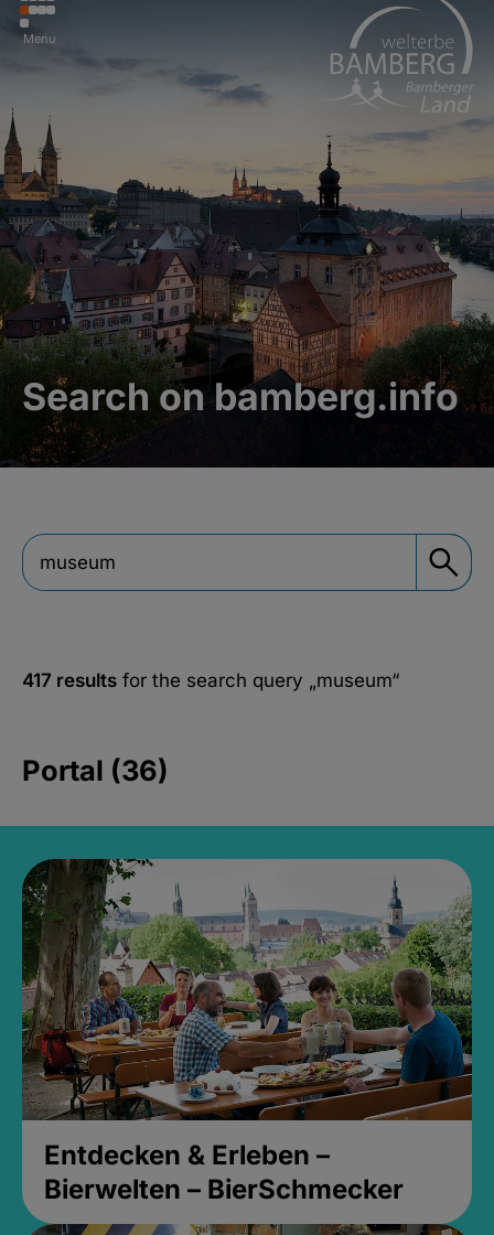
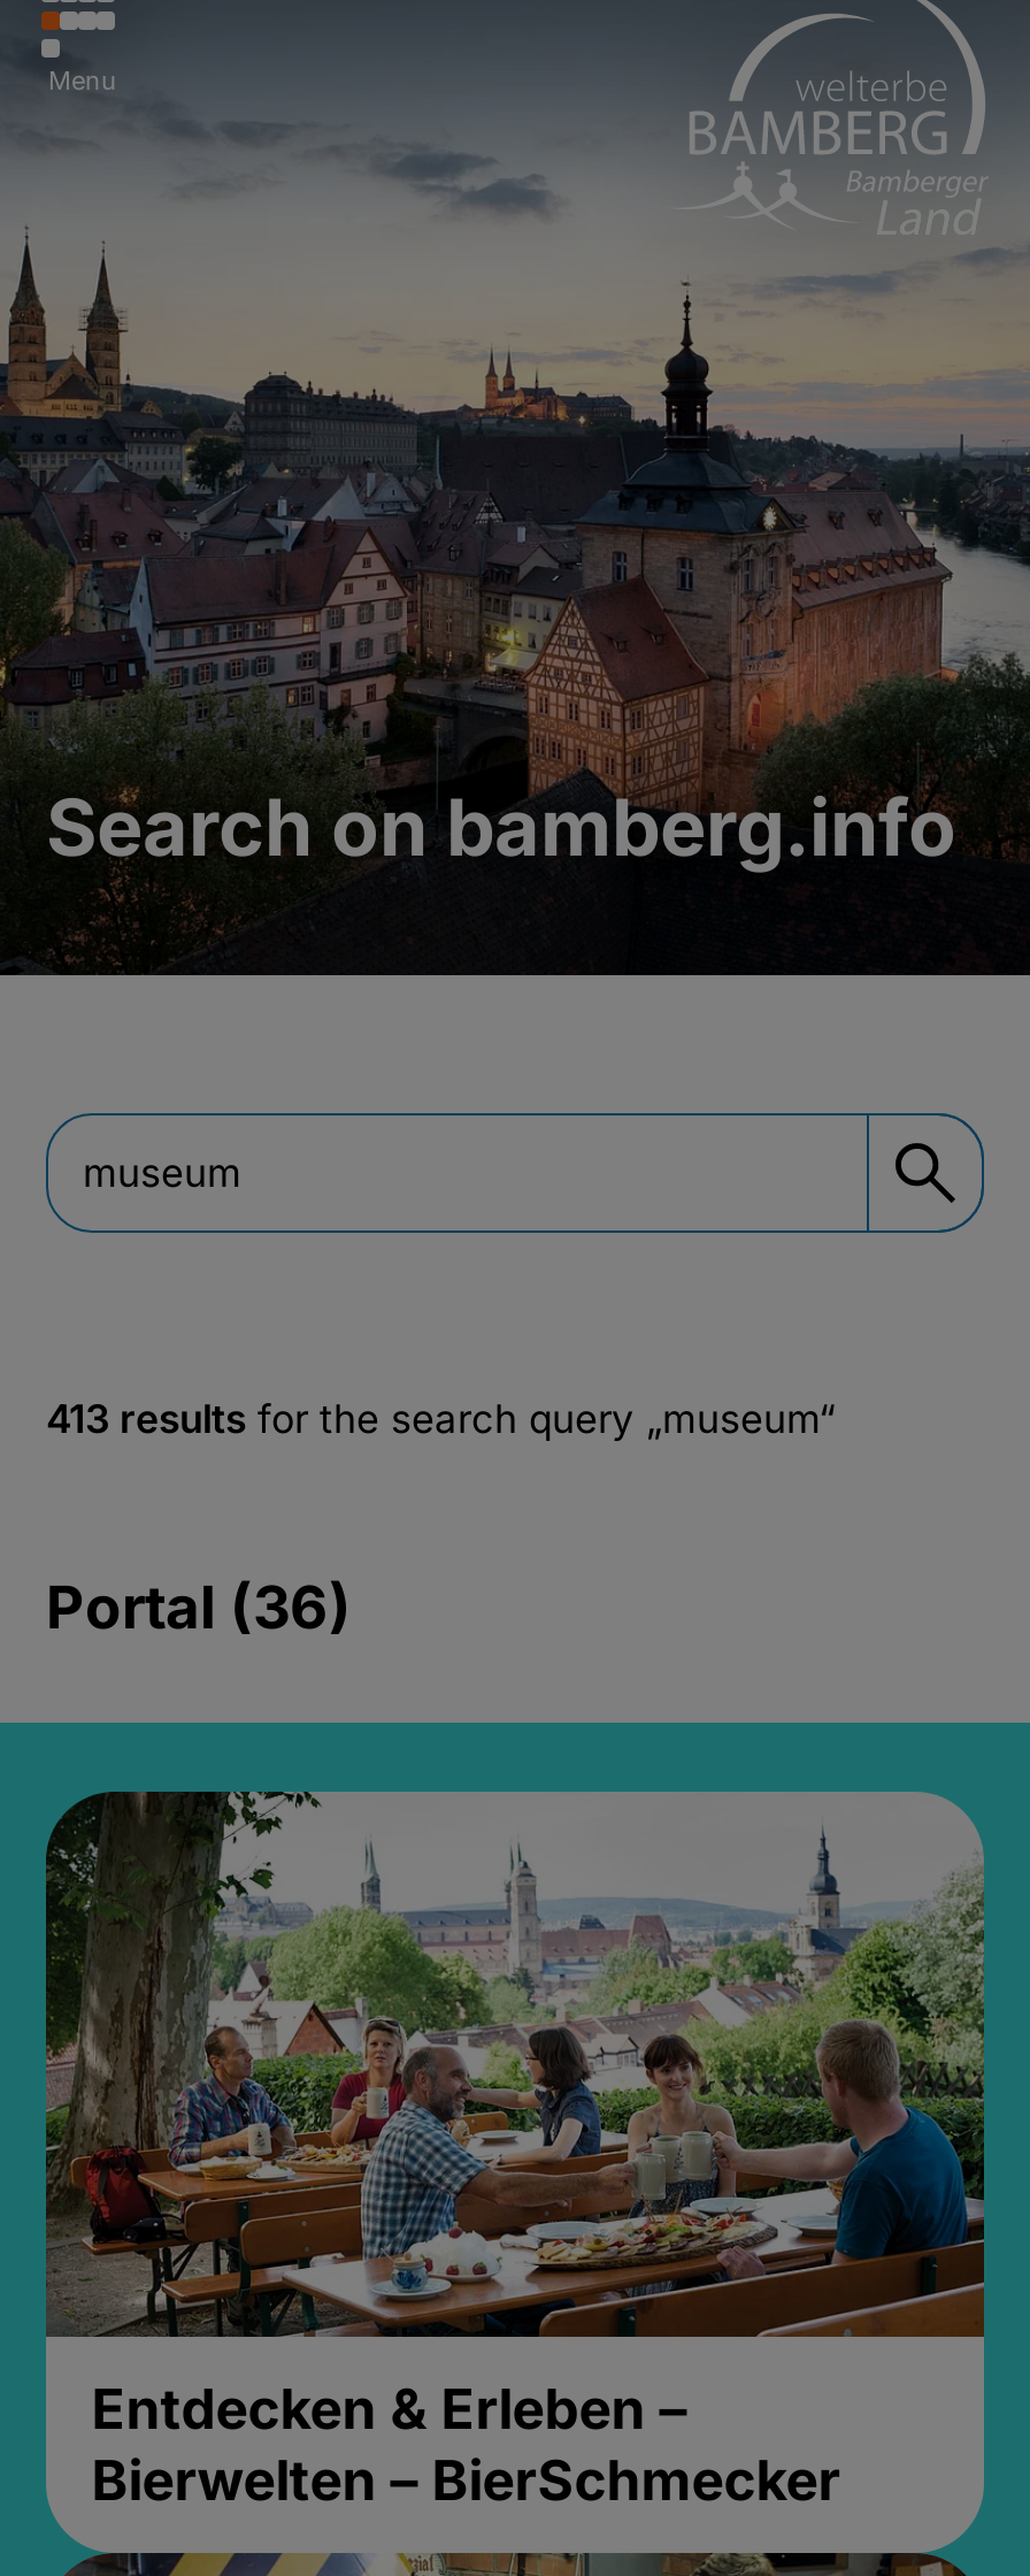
- 417 results for the search query „museum“
+ 413 results for the search query „museum“
